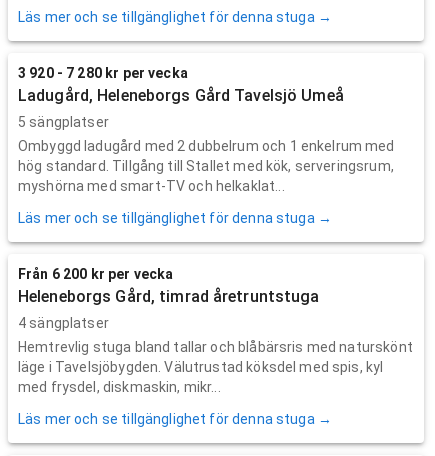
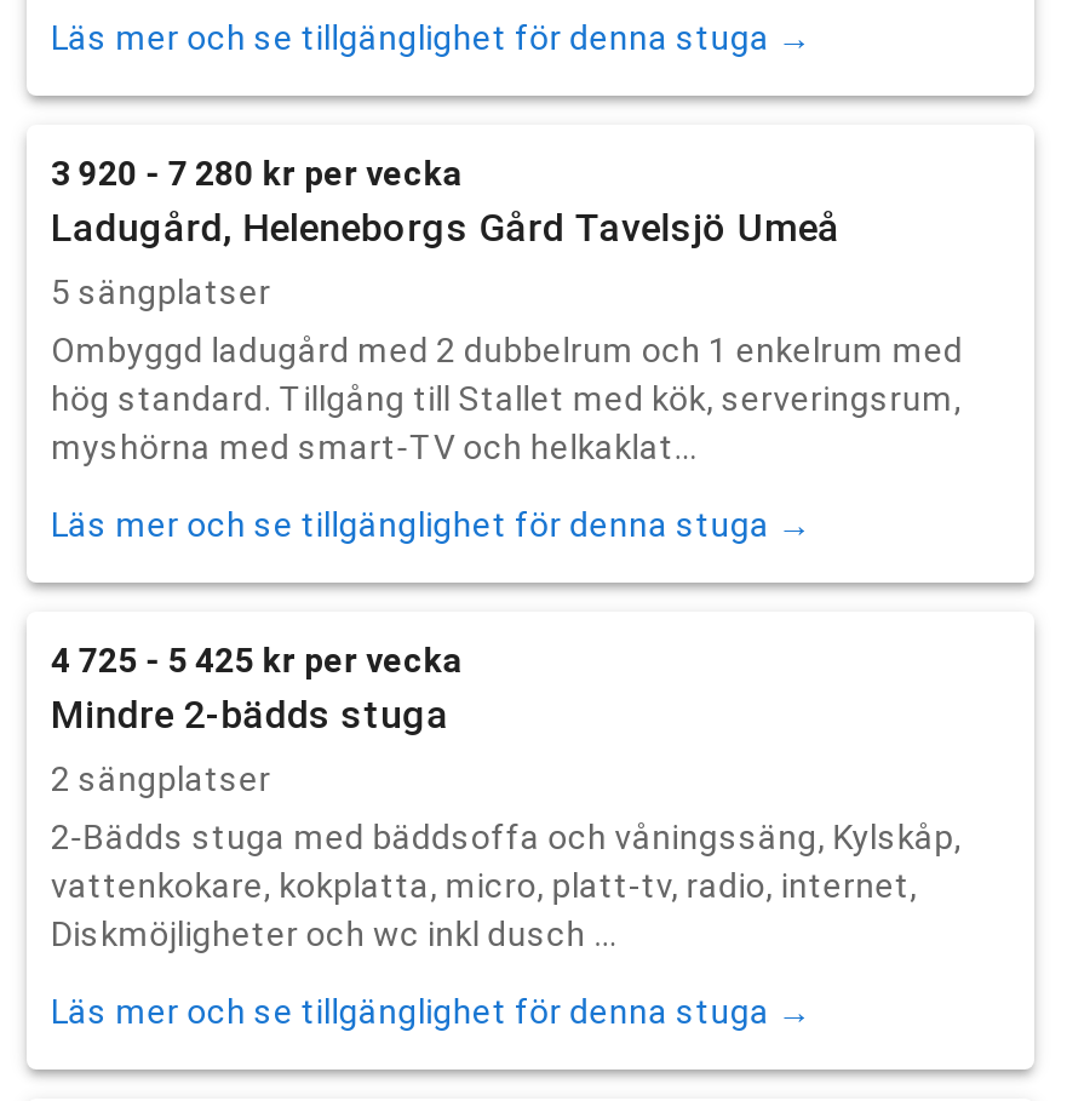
- Från 6 200 kr per vecka
- Heleneborgs Gård, timrad åretruntstuga
+ 4 725 - 5 425 kr per vecka
+ Mindre 2-bädds stuga

- 4 sängplatser
+ 2 sängplatser

- Hemtrevlig stuga bland tallar och blåbärsris med naturskönt
- läge i Tavelsjöbygden. Välutrustad köksdel med spis, kyl
- med frysdel, diskmaskin, mikr...
+ 2-Bädds stuga med bäddsoffa och våningssäng, Kylskåp,
+ vattenkokare, kokplatta, micro, platt-tv, radio, internet,
+ Diskmöjligheter och wc inkl dusch ...
